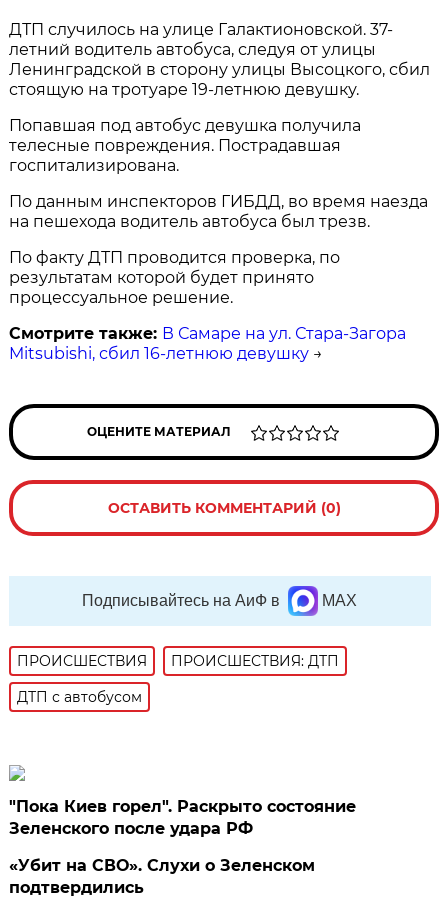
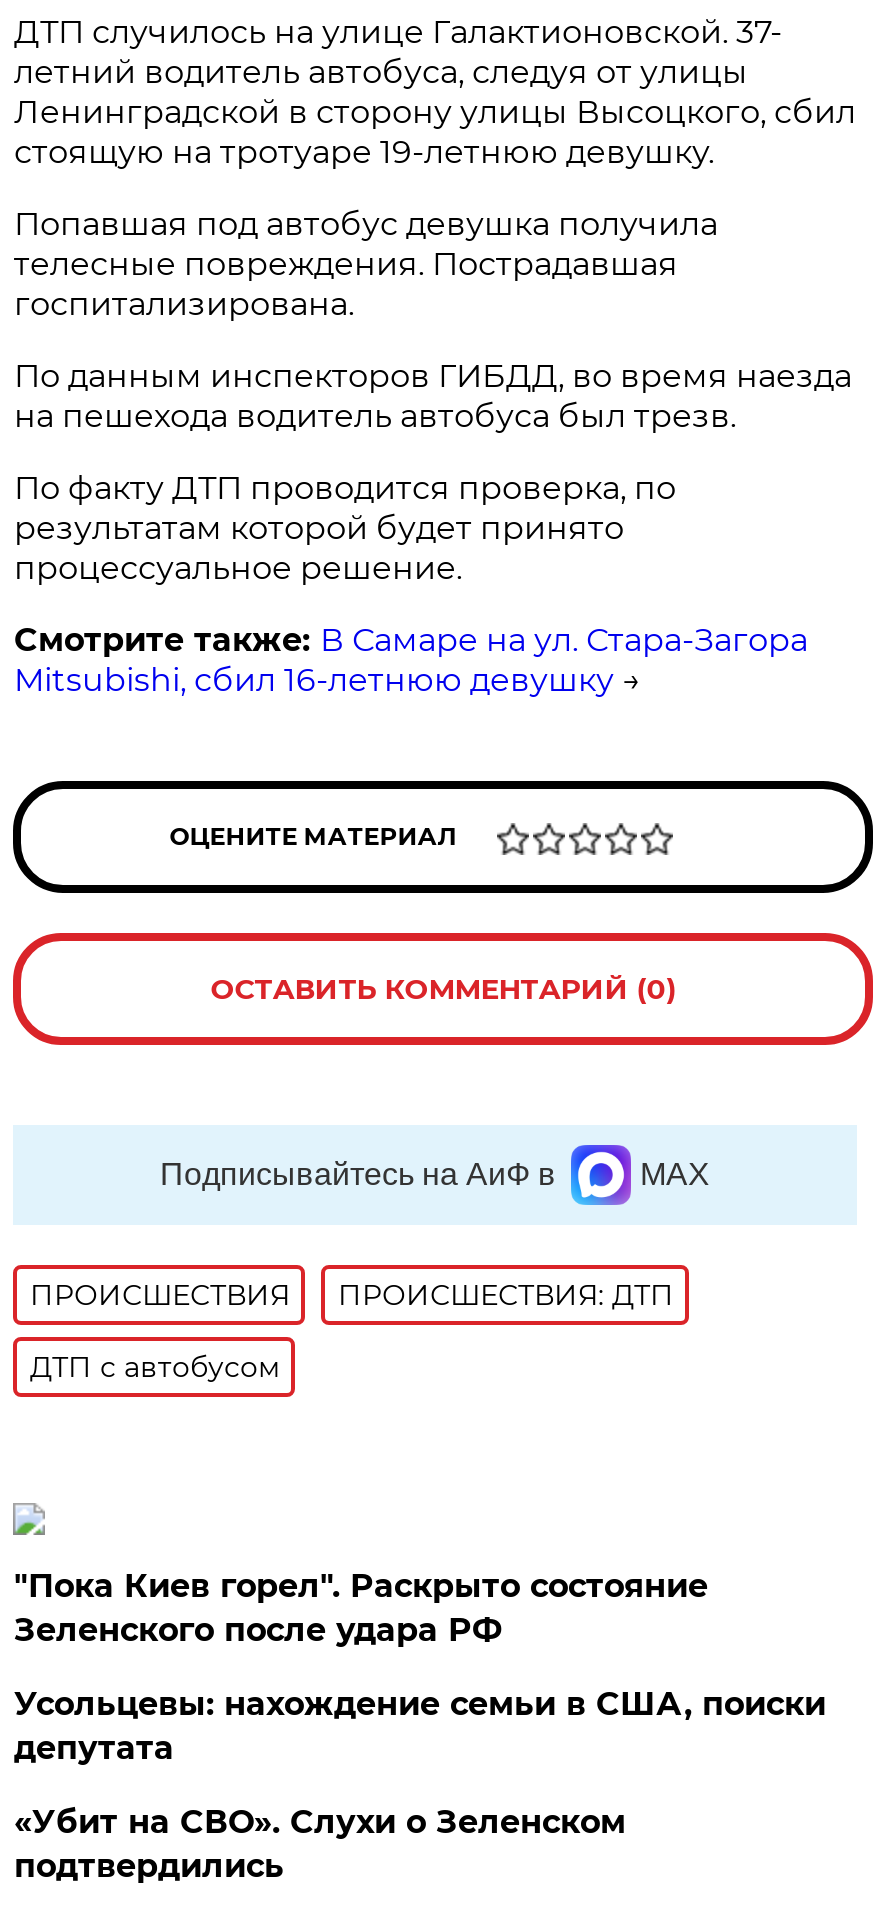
+ Усольцевы: нахождение семьи в США, поиски
+ депутата
